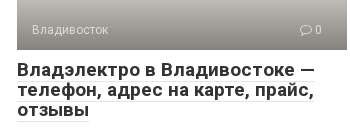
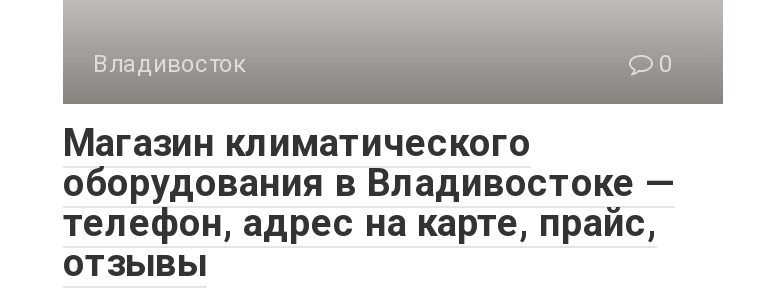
- Владэлектро в Владивостоке —
+ Магазин климатического
+ оборудования в Владивостоке —
